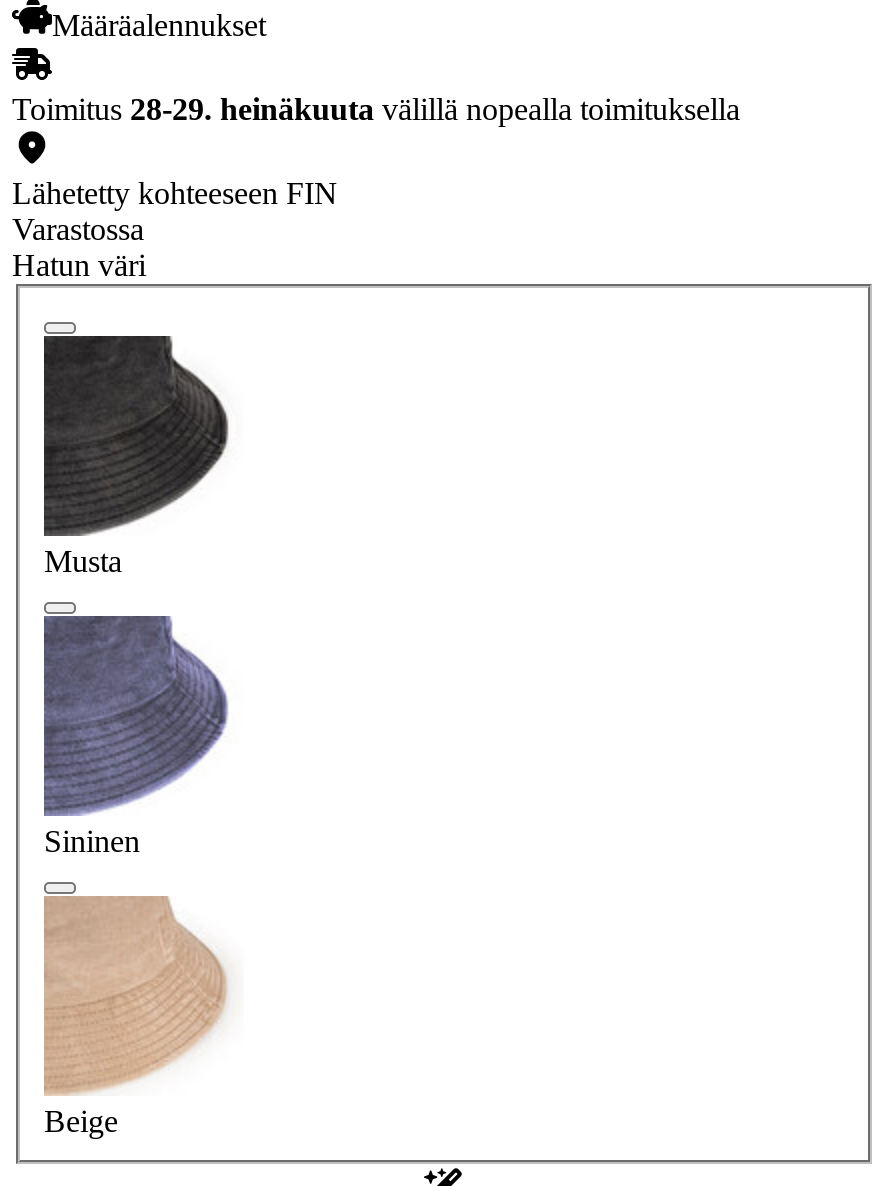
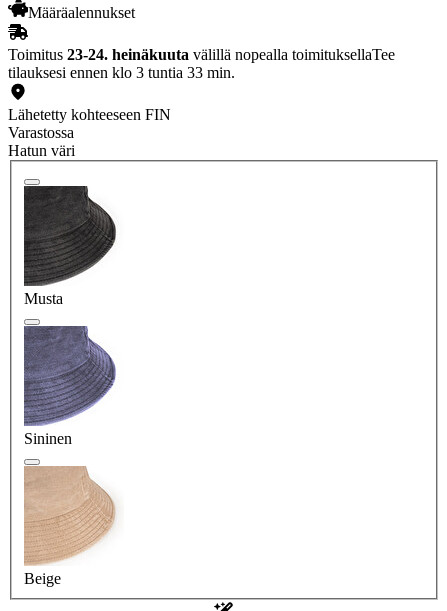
- Toimitus 28-29. heinäkuuta välillä nopealla toimituksella
+ Toimitus 23-24. heinäkuuta välillä nopealla toimituksellaTee
+ tilauksesi ennen klo 3 tuntia 33 min.
